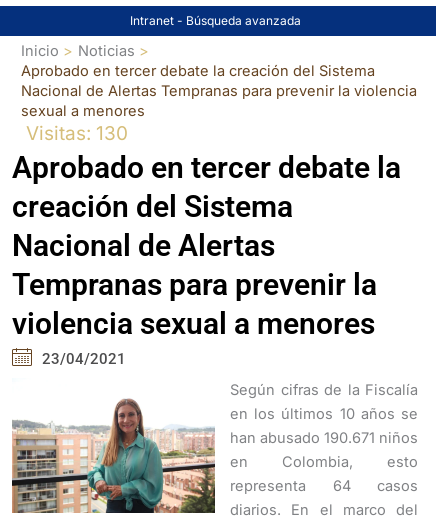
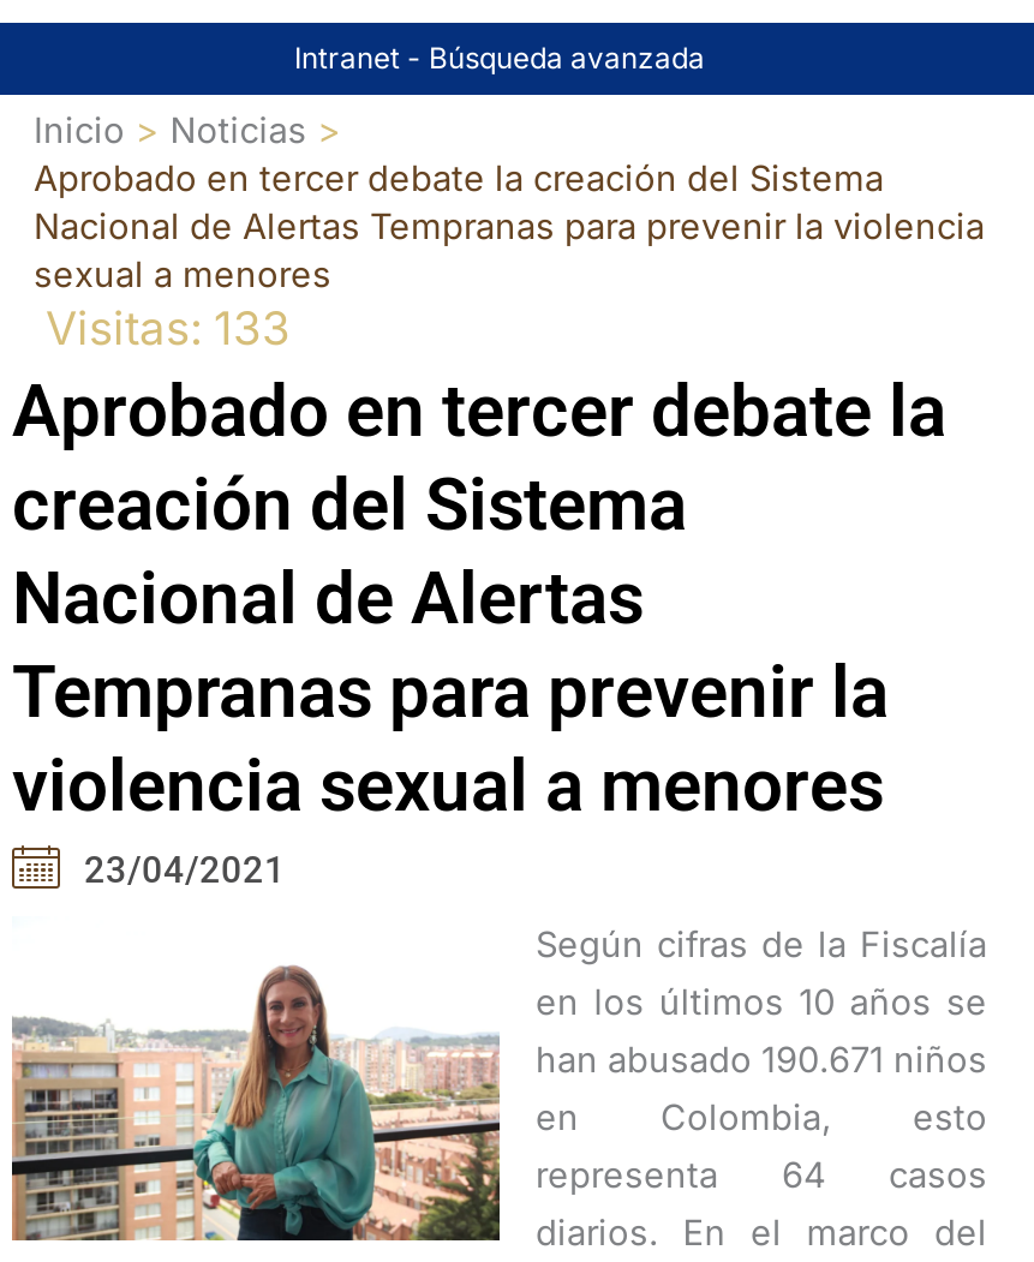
- Visitas: 130
+ Visitas: 133
